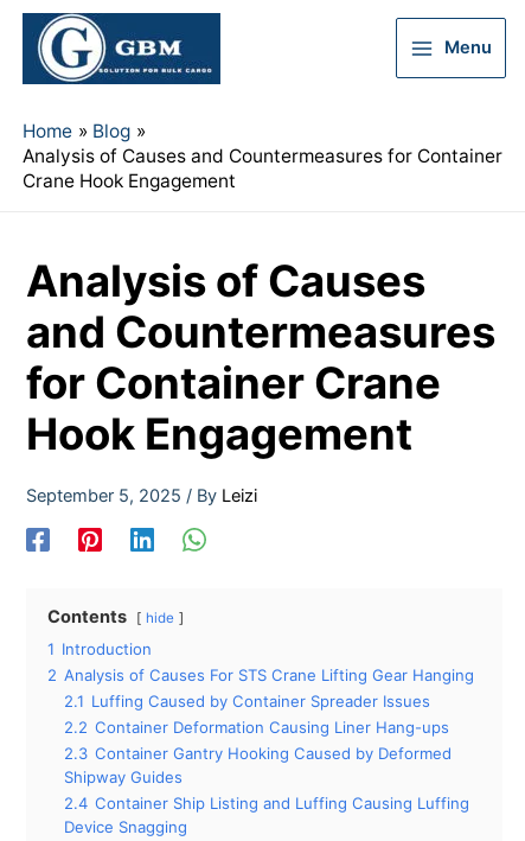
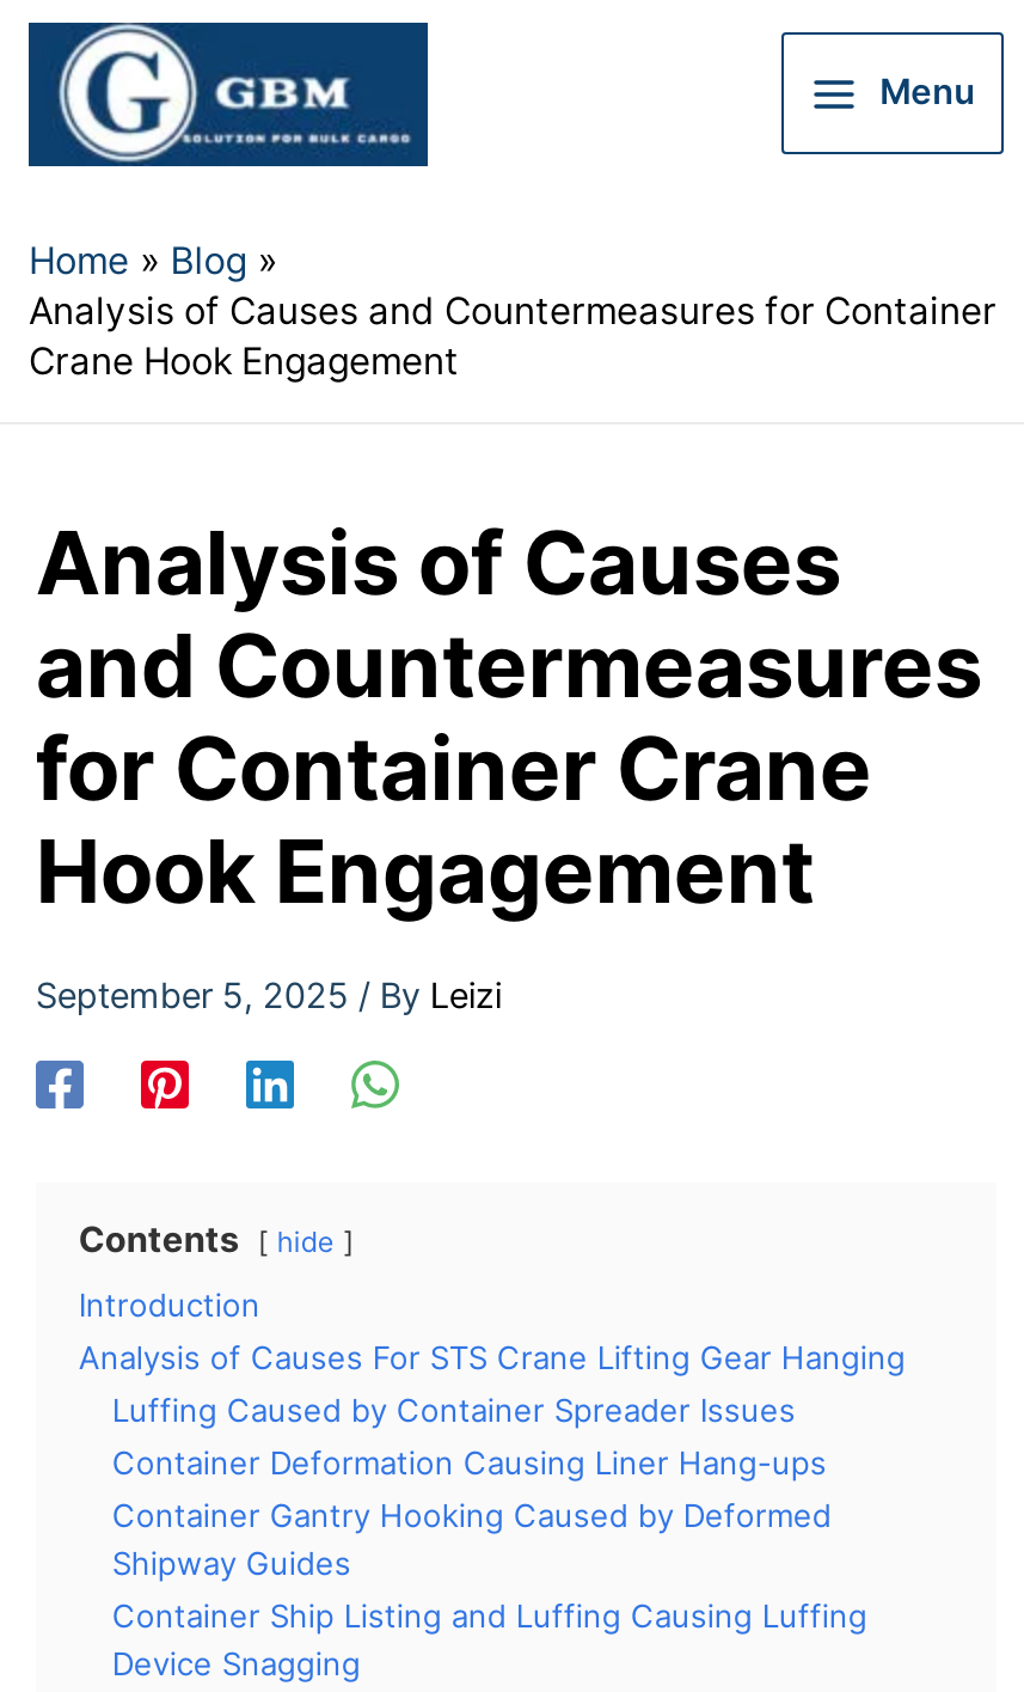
- 1 Introduction
- 2 Analysis of Causes For STS Crane Lifting Gear Hanging
- 2.1 Luffing Caused by Container Spreader Issues
- 2.2 Container Deformation Causing Liner Hang-ups
- 2.3 Container Gantry Hooking Caused by Deformed
+ Introduction
+ Analysis of Causes For STS Crane Lifting Gear Hanging
+ Luffing Caused by Container Spreader Issues
+ Container Deformation Causing Liner Hang-ups
+ Container Gantry Hooking Caused by Deformed

- 2.4 Container Ship Listing and Luffing Causing Luffing
+ Container Ship Listing and Luffing Causing Luffing
